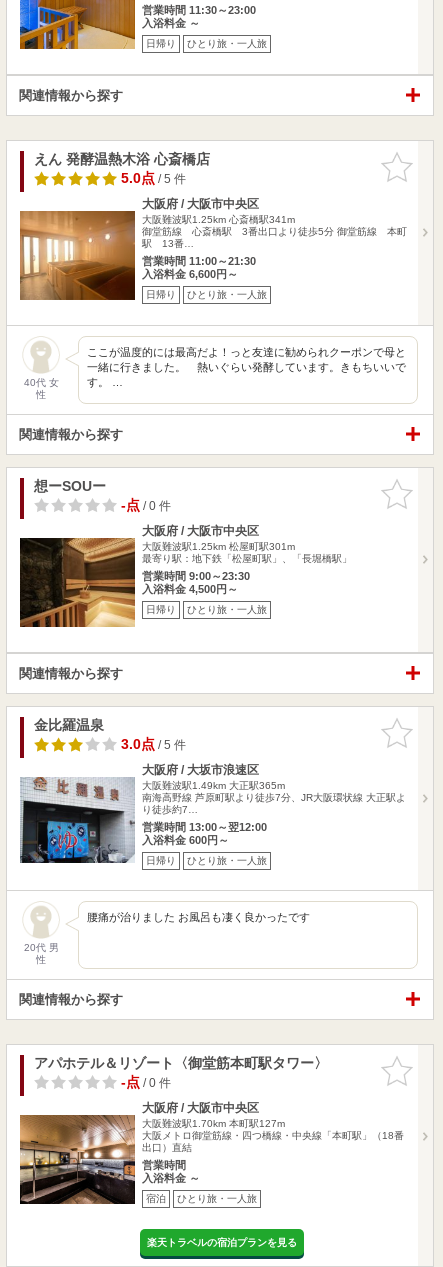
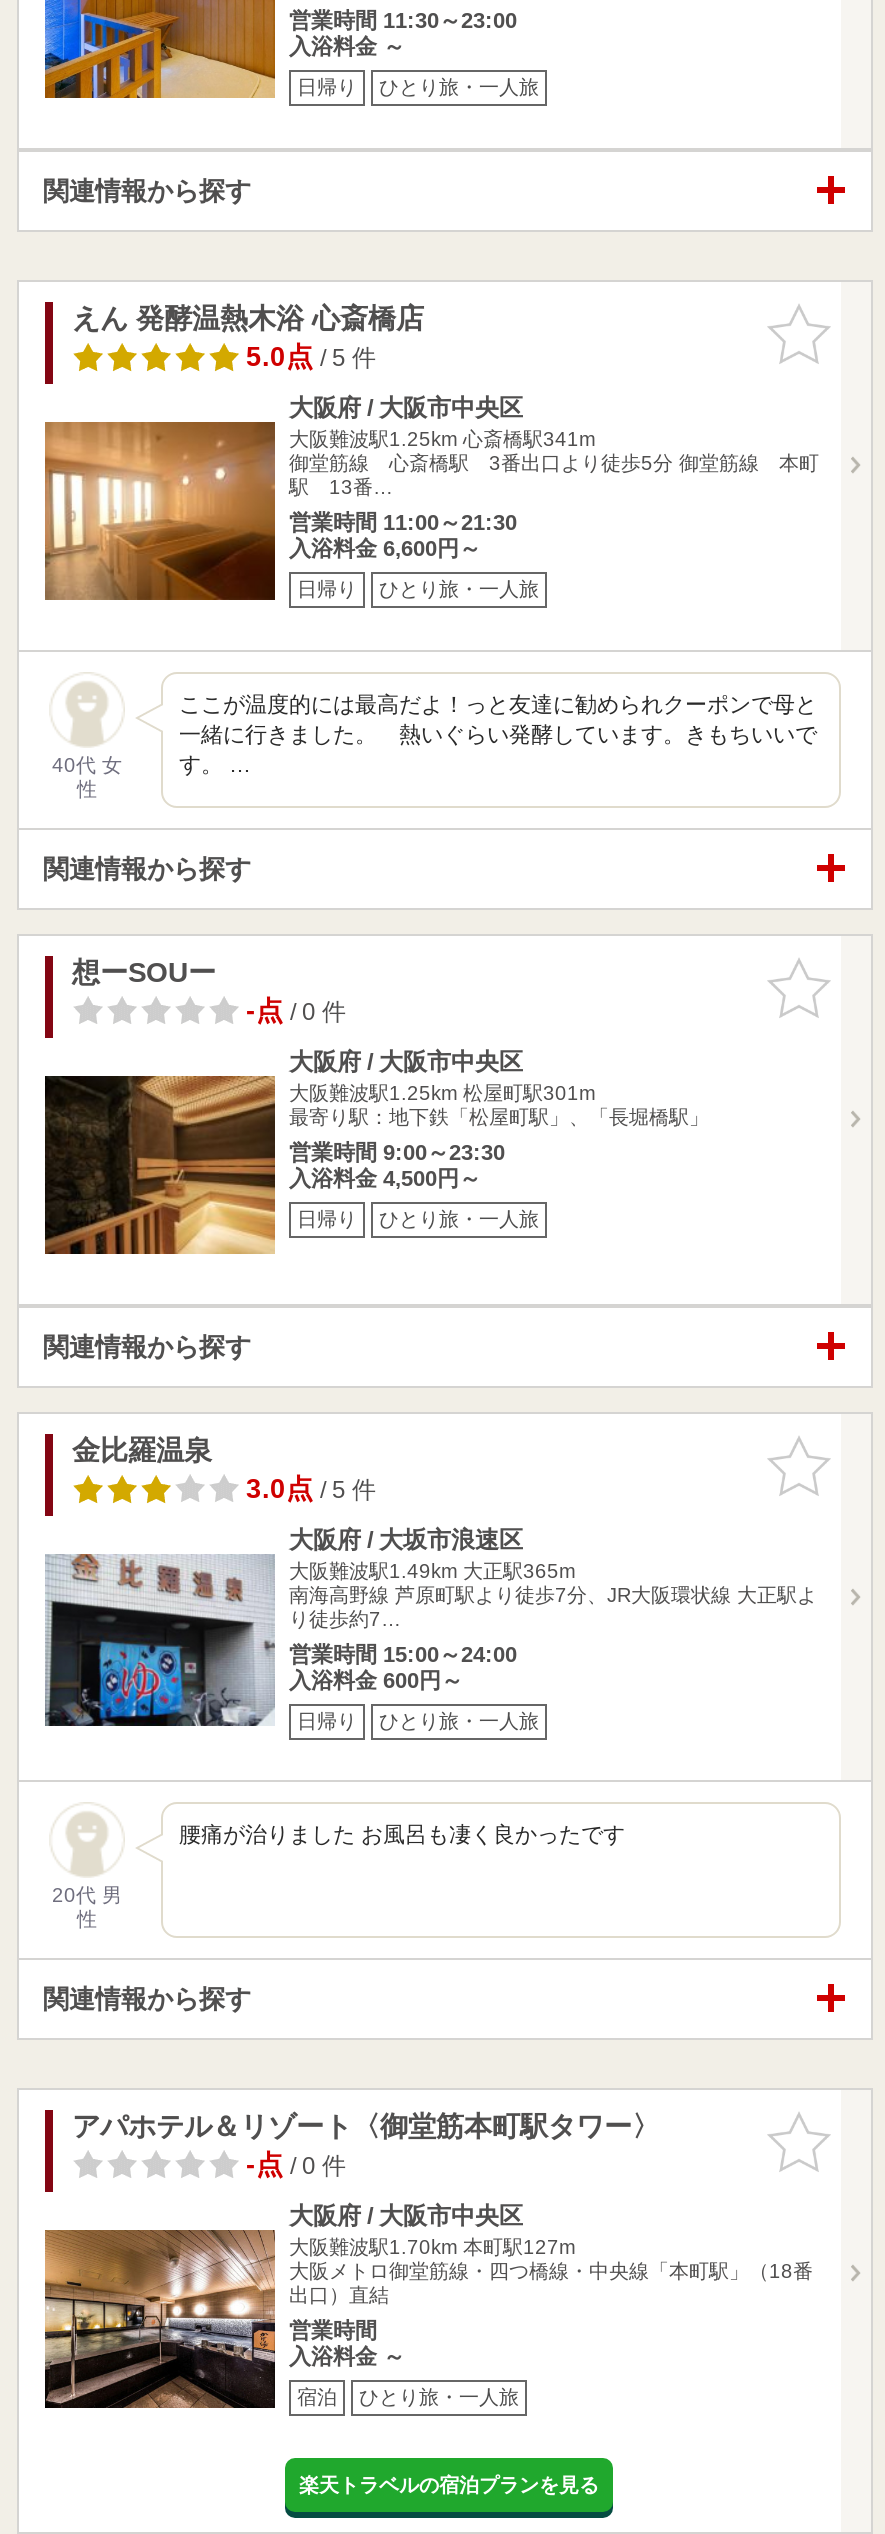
- 営業時間 13:00～翌12:00
+ 営業時間 15:00～24:00
